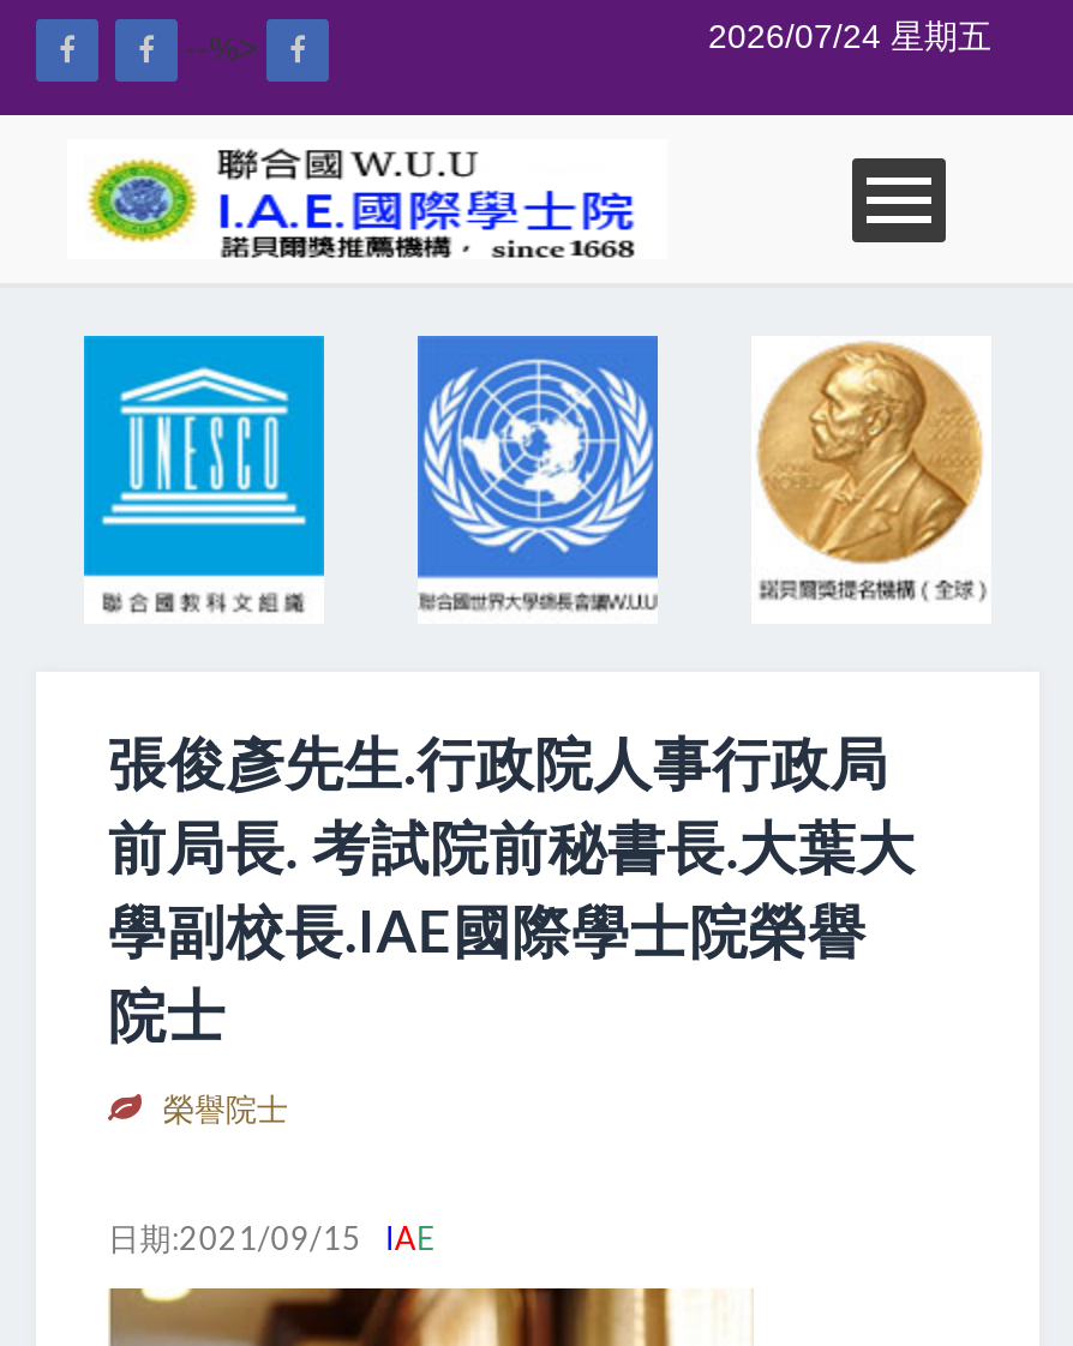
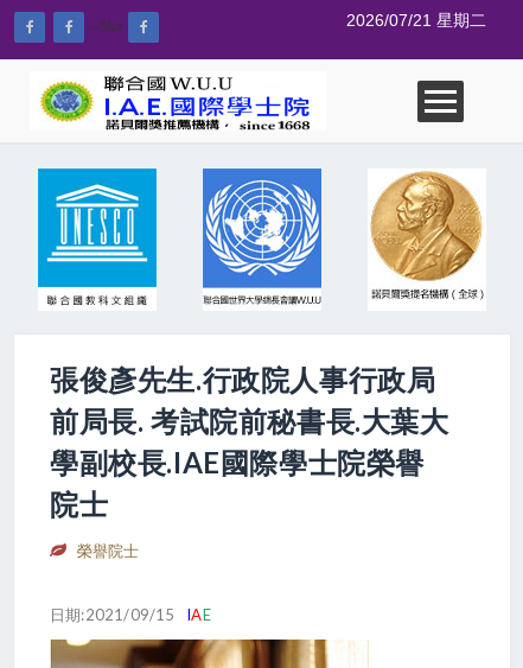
- 2026/07/24 星期五
+ 2026/07/21 星期二
